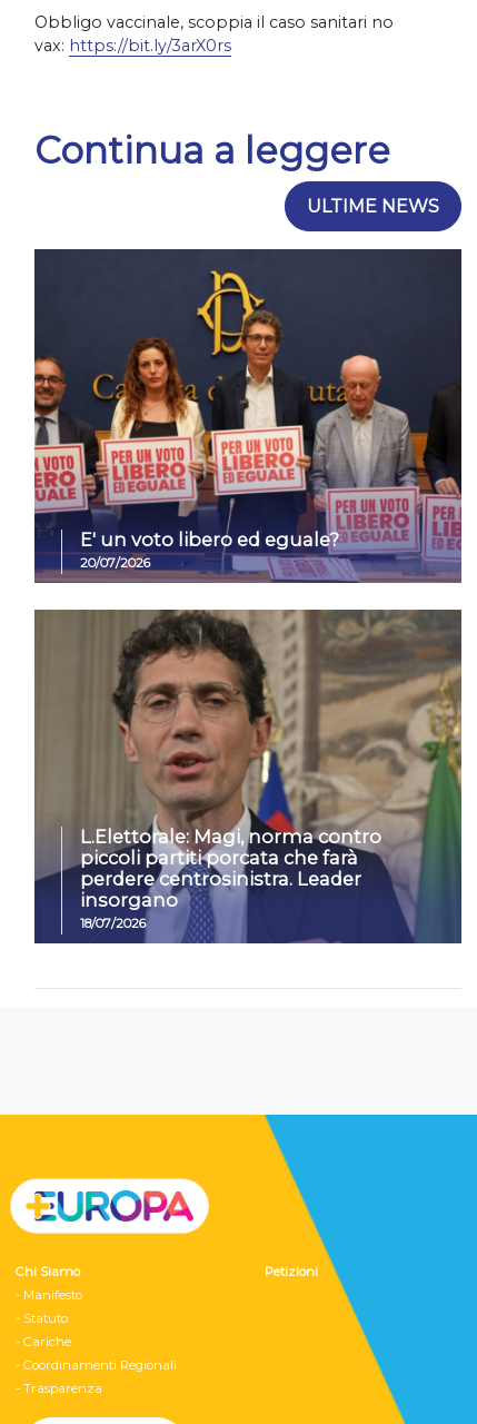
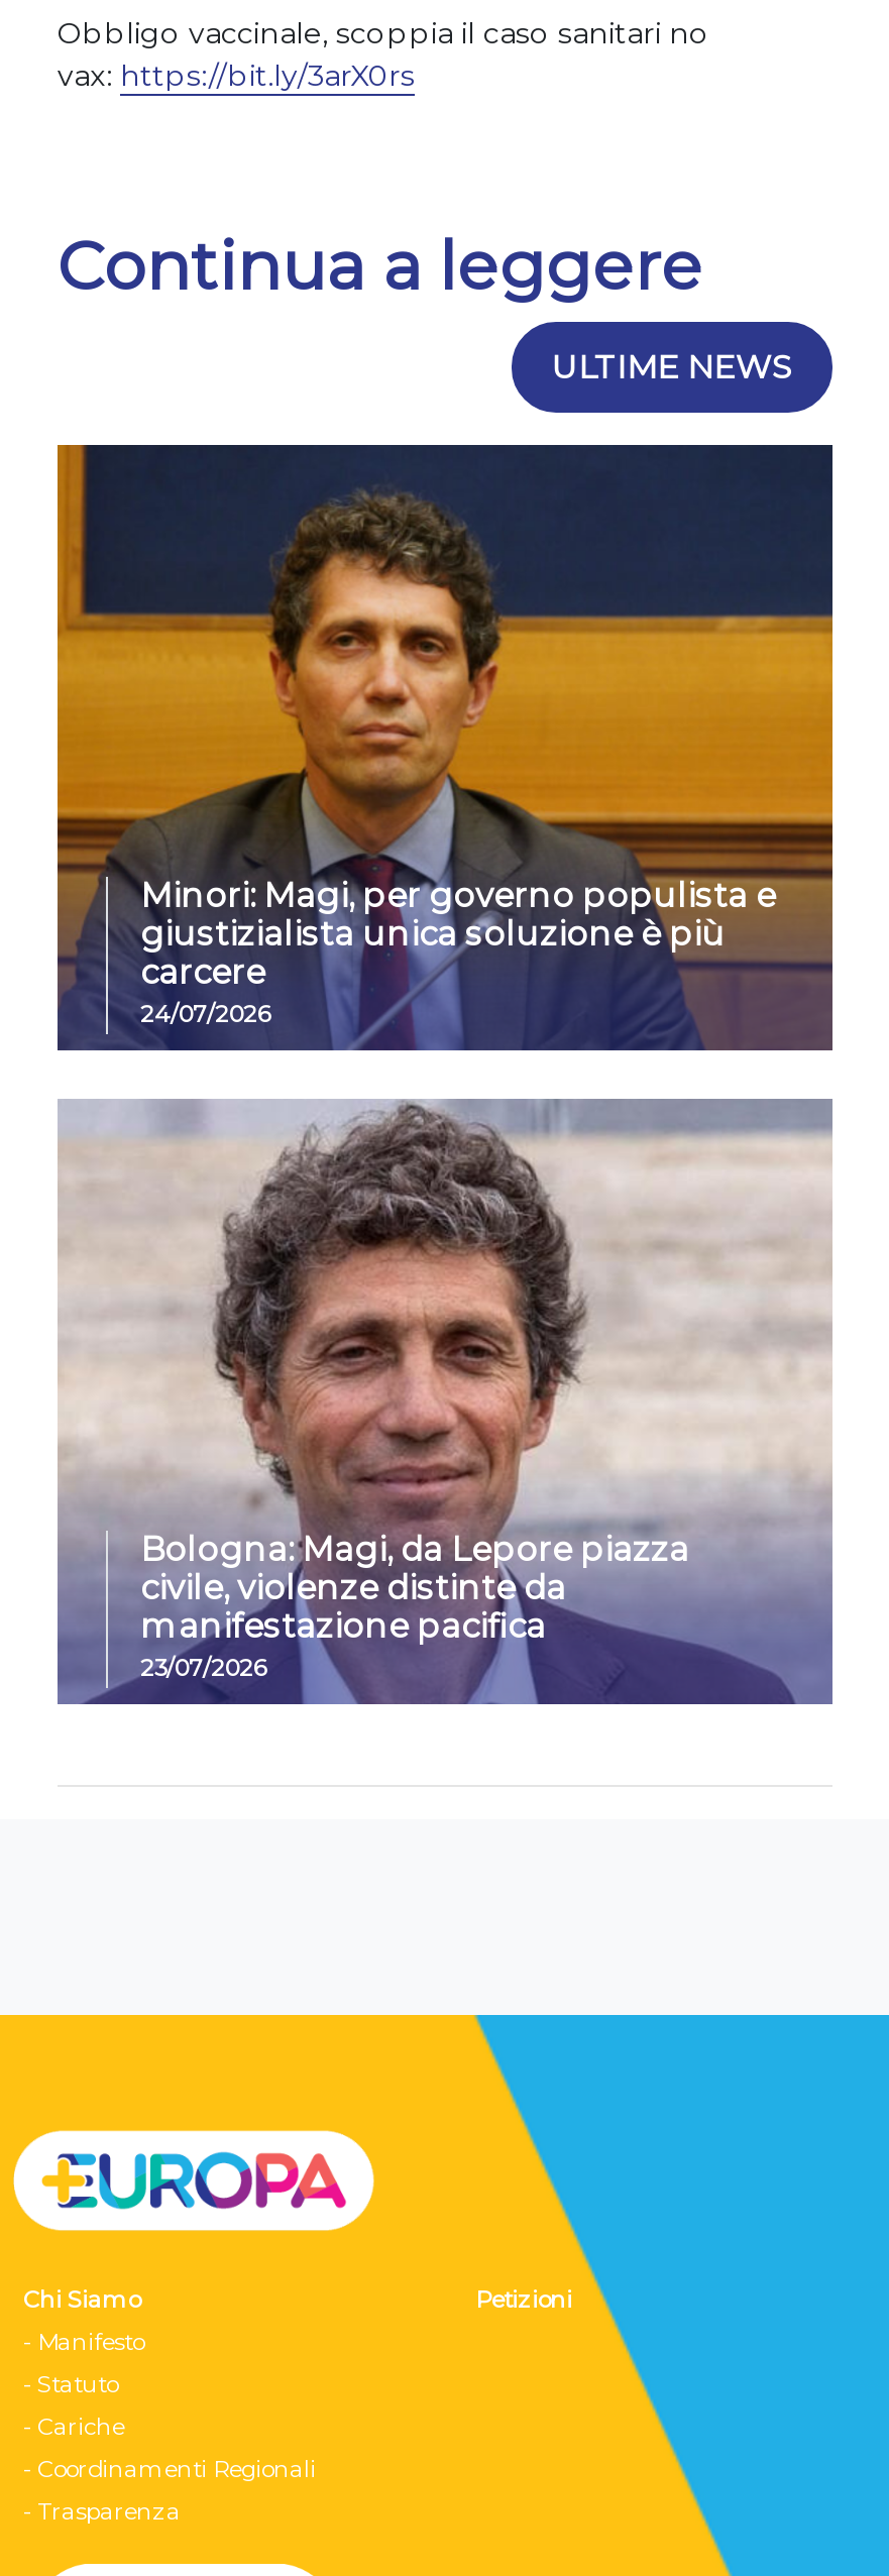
- [image]
- E' un voto libero ed eguale?
- 20/07/2026
+ [image]
+ Minori: Magi, per governo populista e
+ giustizialista unica soluzione è più
+ carcere
+ 24/07/2026

- [image]
- L.Elettorale: Magi, norma contro
- piccoli partiti porcata che farà
- perdere centrosinistra. Leader
- insorgano
- 18/07/2026
+ [image]
+ Bologna: Magi, da Lepore piazza
+ civile, violenze distinte da
+ manifestazione pacifica
+ 23/07/2026
